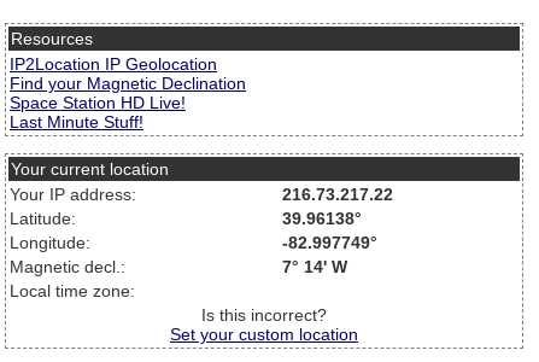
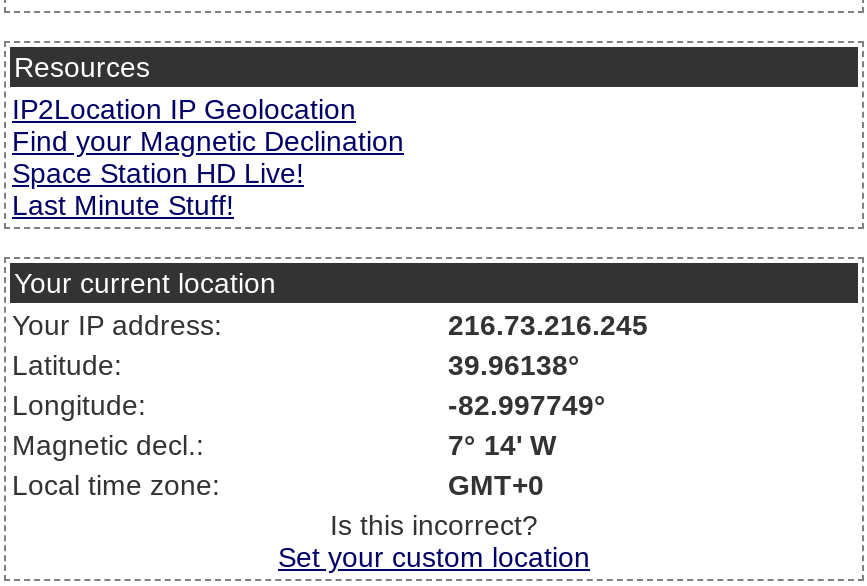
- 216.73.217.22
+ 216.73.216.245

+ GMT+0
